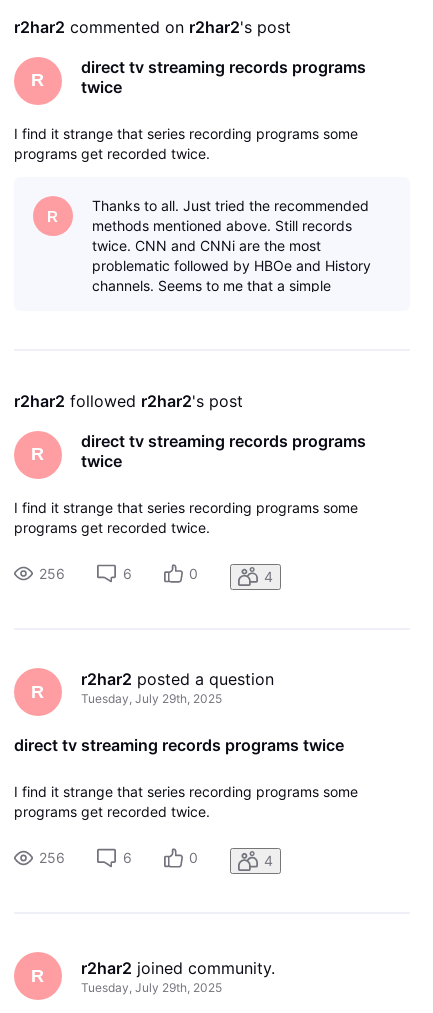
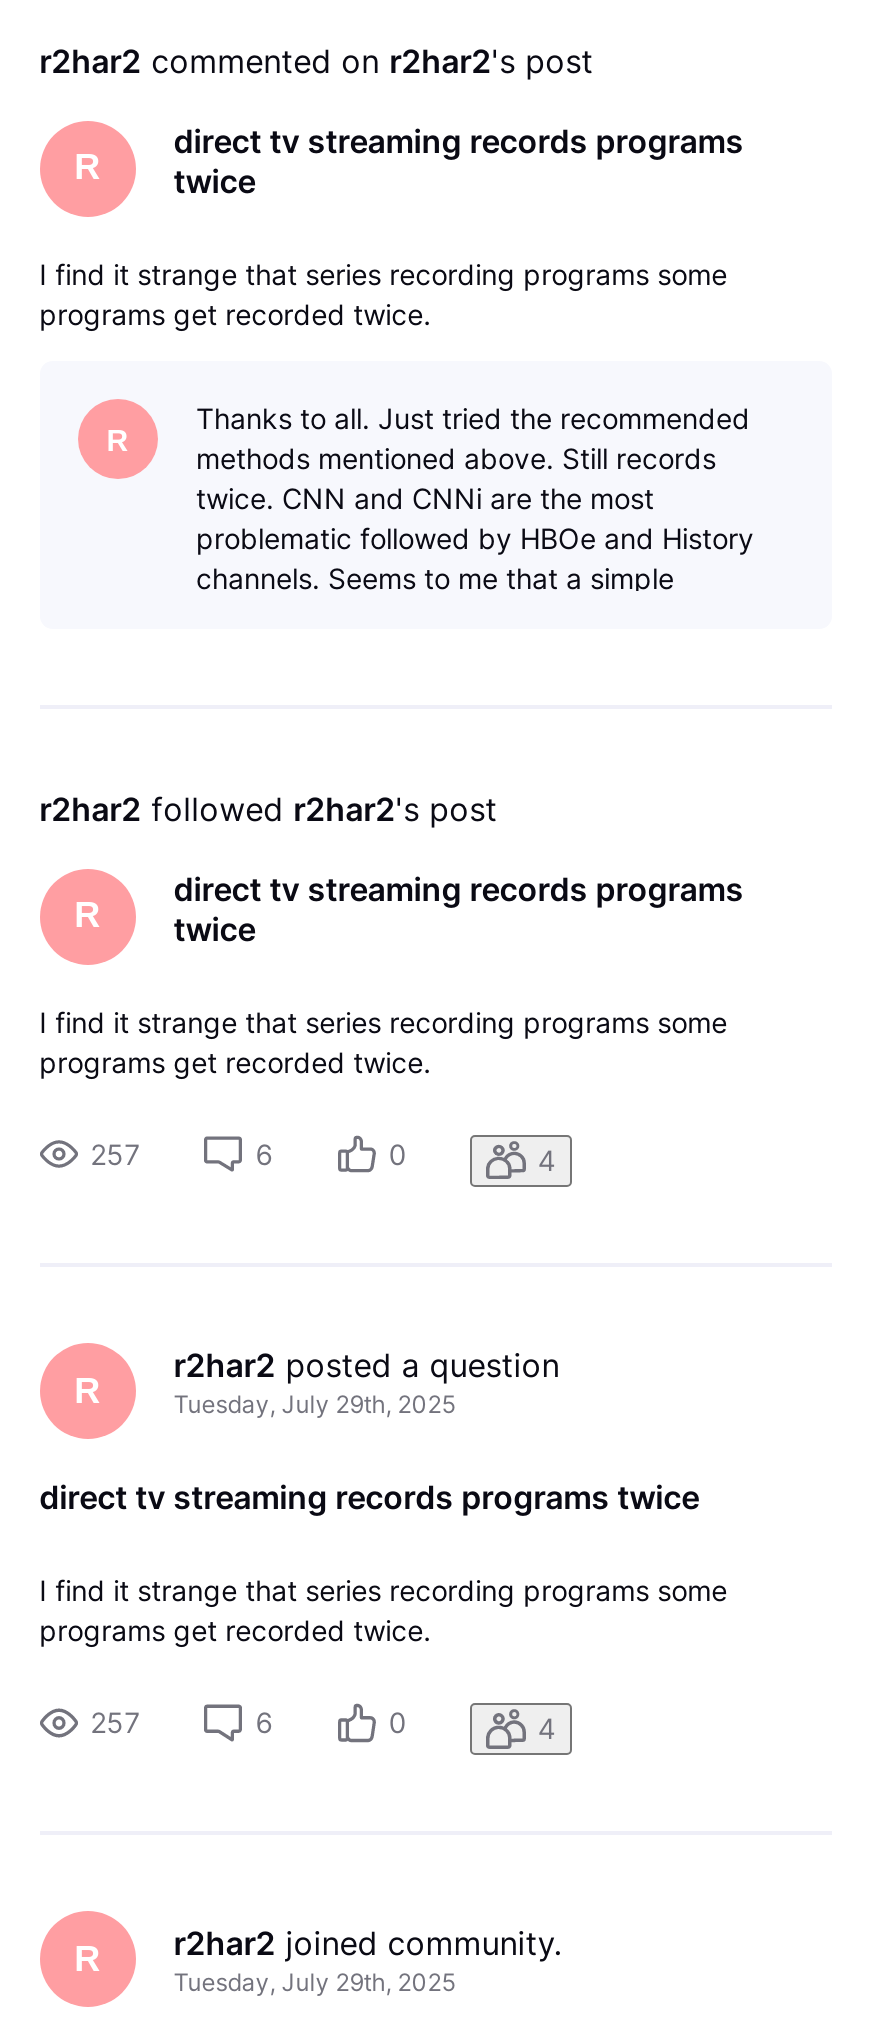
- 256
+ 257

- 256
+ 257
